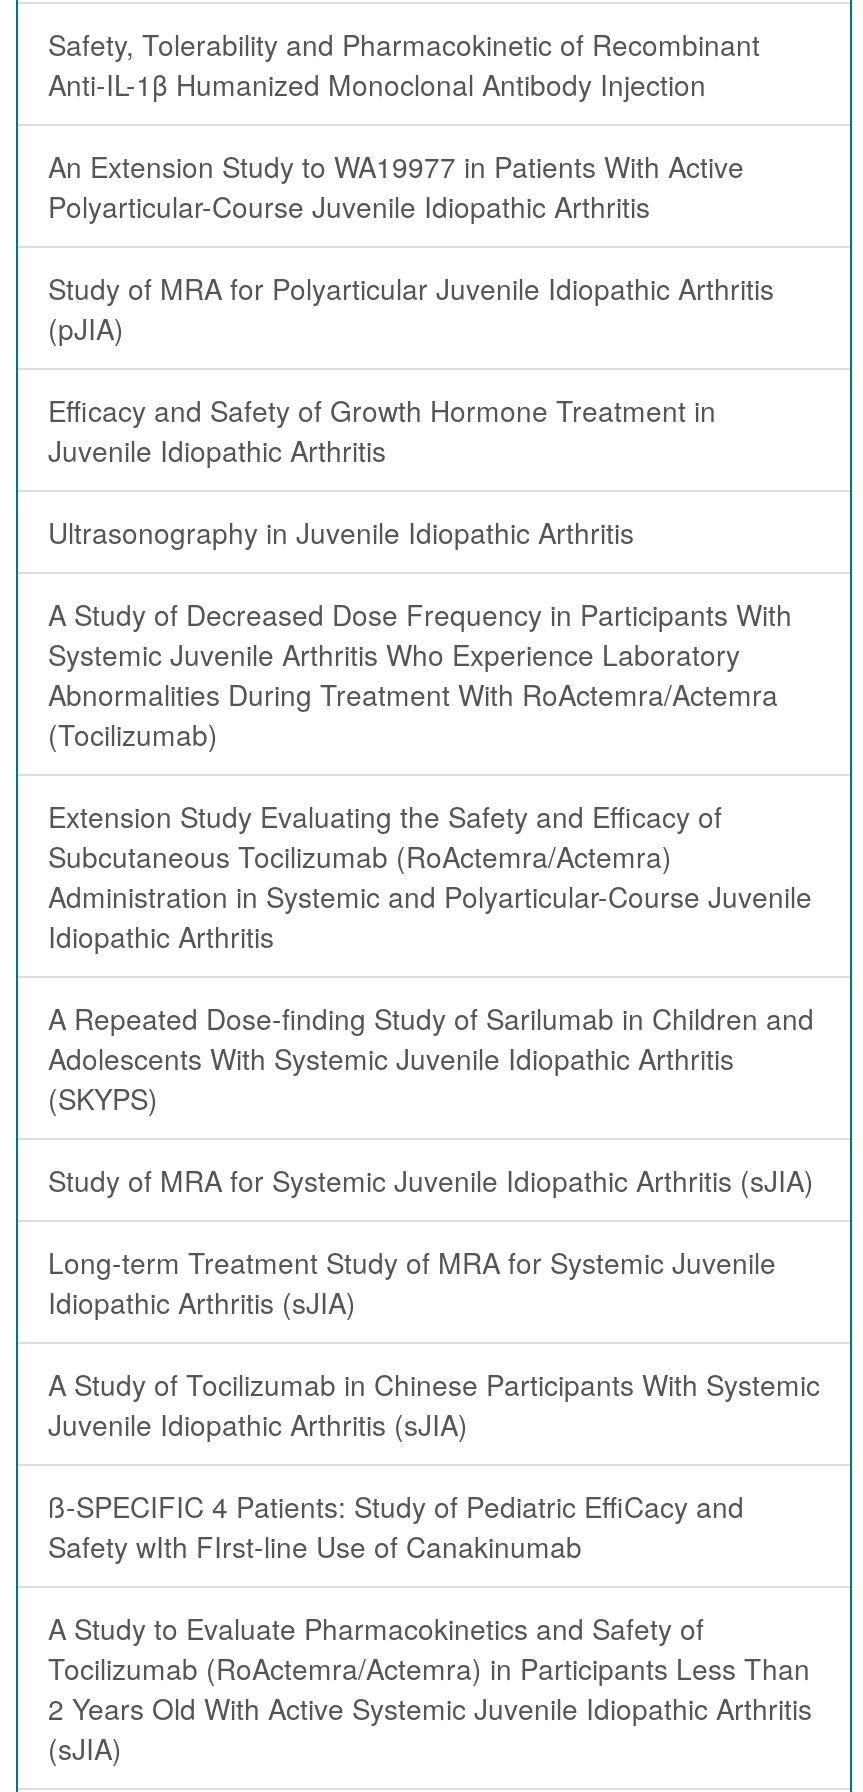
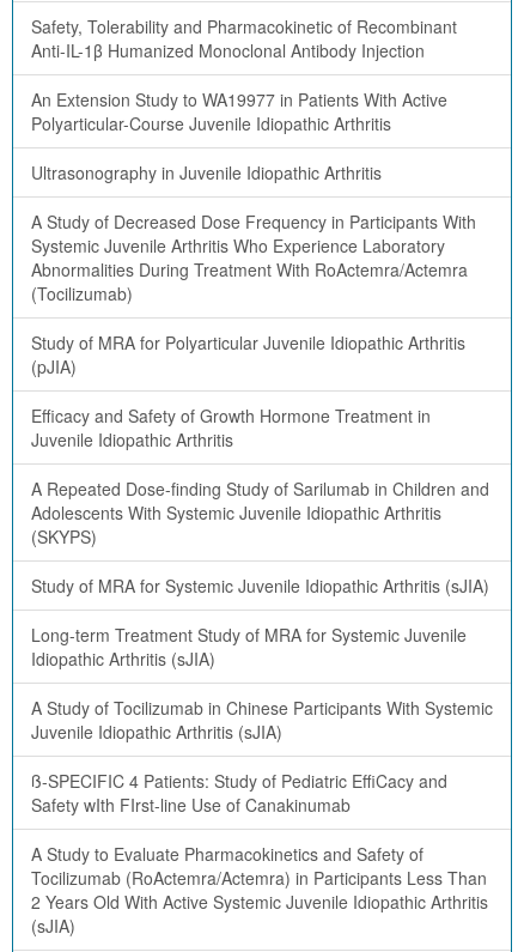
moved down: Study of MRA for Polyarticular Juvenile Idiopathic Arthritis | (pJIA) | Efficacy and Safety of Growth Hormone Treatment in | Juvenile Idiopathic Arthritis

moved up: Ultrasonography in Juvenile Idiopathic Arthritis | A Study of Decreased Dose Frequency in Participants With | Systemic Juvenile Arthritis Who Experience Laboratory | Abnormalities During Treatment With RoActemra/Actemra | (Tocilizumab)

- Extension Study Evaluating the Safety and Efficacy of
- Subcutaneous Tocilizumab (RoActemra/Actemra)
- Administration in Systemic and Polyarticular-Course Juvenile
- Idiopathic Arthritis
